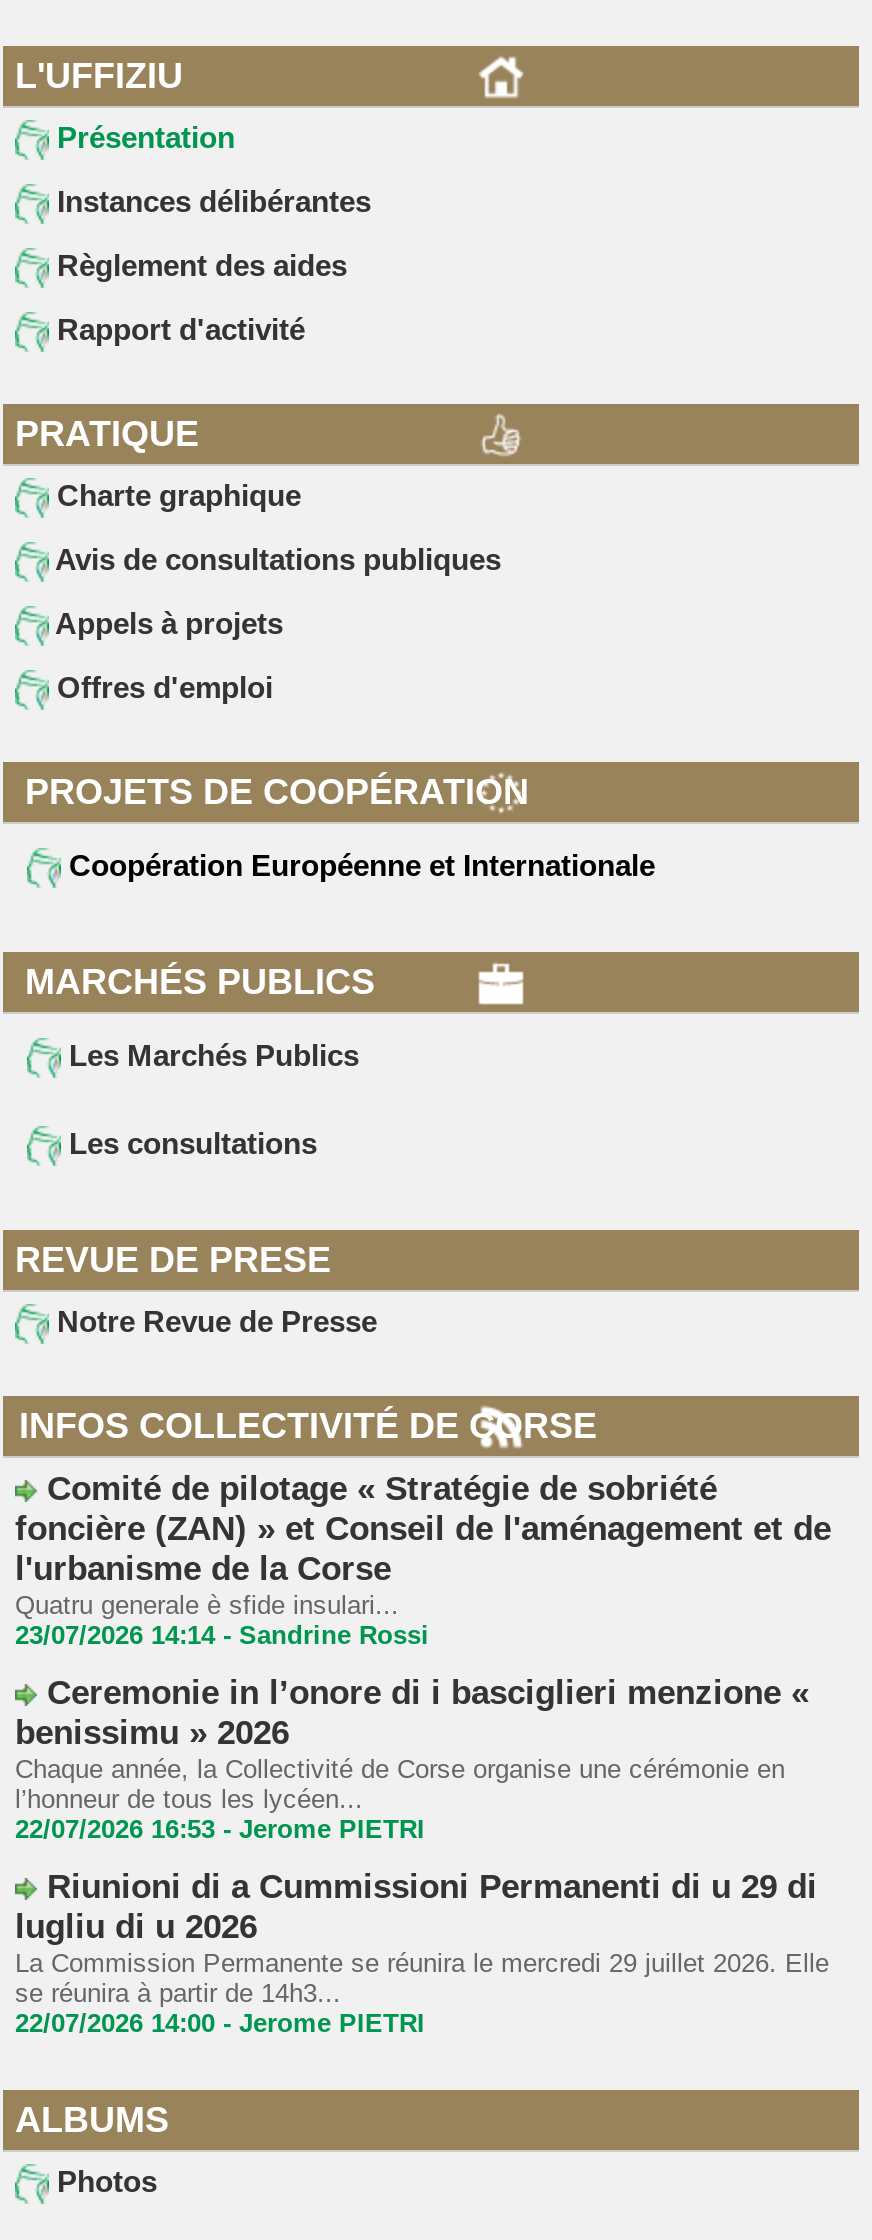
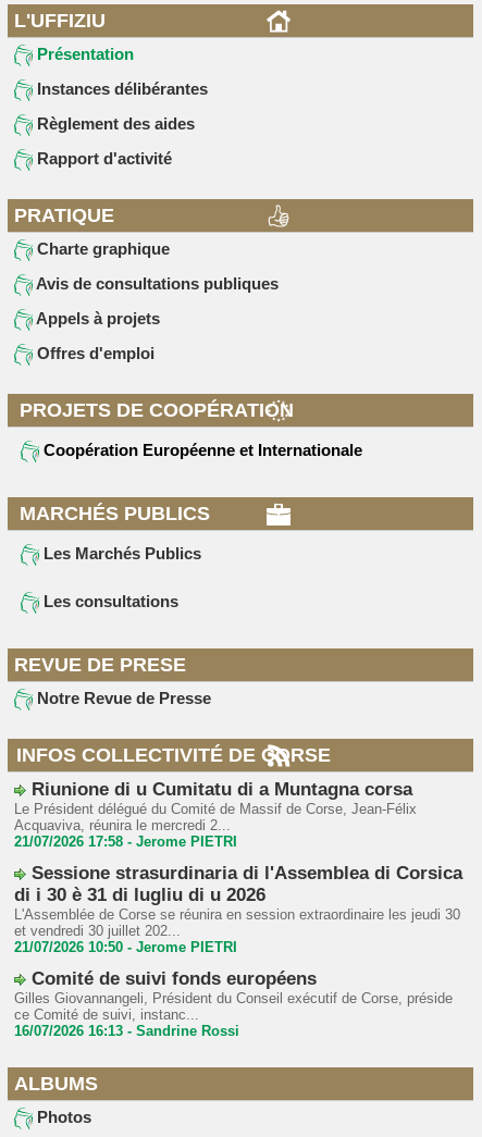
- Comité de pilotage « Stratégie de sobriété
- foncière (ZAN) » et Conseil de l'aménagement et de
- l'urbanisme de la Corse
- Quatru generale è sfide insulari...
- 23/07/2026 14:14 - Sandrine Rossi
+ Riunione di u Cumitatu di a Muntagna corsa
+ Le Président délégué du Comité de Massif de Corse, Jean-Félix
+ Acquaviva, réunira le mercredi 2...
+ 21/07/2026 17:58 - Jerome PIETRI

- Ceremonie in l’onore di i basciglieri menzione «
- benissimu » 2026
- Chaque année, la Collectivité de Corse organise une cérémonie en
- l’honneur de tous les lycéen...
- 22/07/2026 16:53 - Jerome PIETRI
+ Sessione strasurdinaria di l'Assemblea di Corsica
+ di i 30 è 31 di lugliu di u 2026
+ L'Assemblée de Corse se réunira en session extraordinaire les jeudi 30
+ et vendredi 30 juillet 202...
+ 21/07/2026 10:50 - Jerome PIETRI

- Riunioni di a Cummissioni Permanenti di u 29 di
- lugliu di u 2026
- La Commission Permanente se réunira le mercredi 29 juillet 2026. Elle
- se réunira à partir de 14h3...
- 22/07/2026 14:00 - Jerome PIETRI
+ Comité de suivi fonds européens
+ Gilles Giovannangeli, Président du Conseil exécutif de Corse, préside
+ ce Comité de suivi, instanc...
+ 16/07/2026 16:13 - Sandrine Rossi
